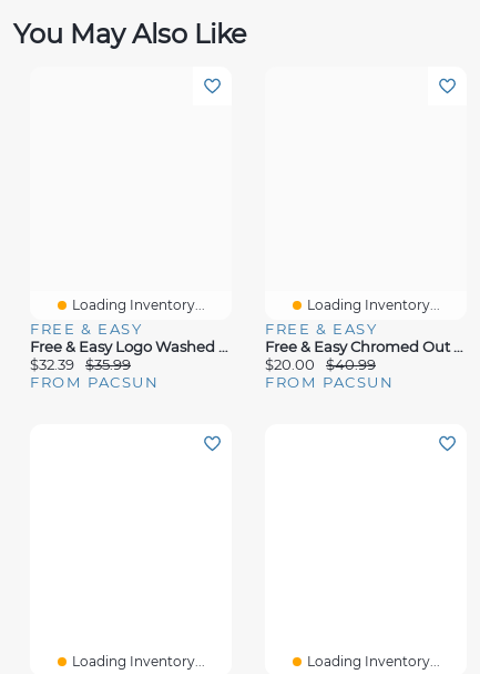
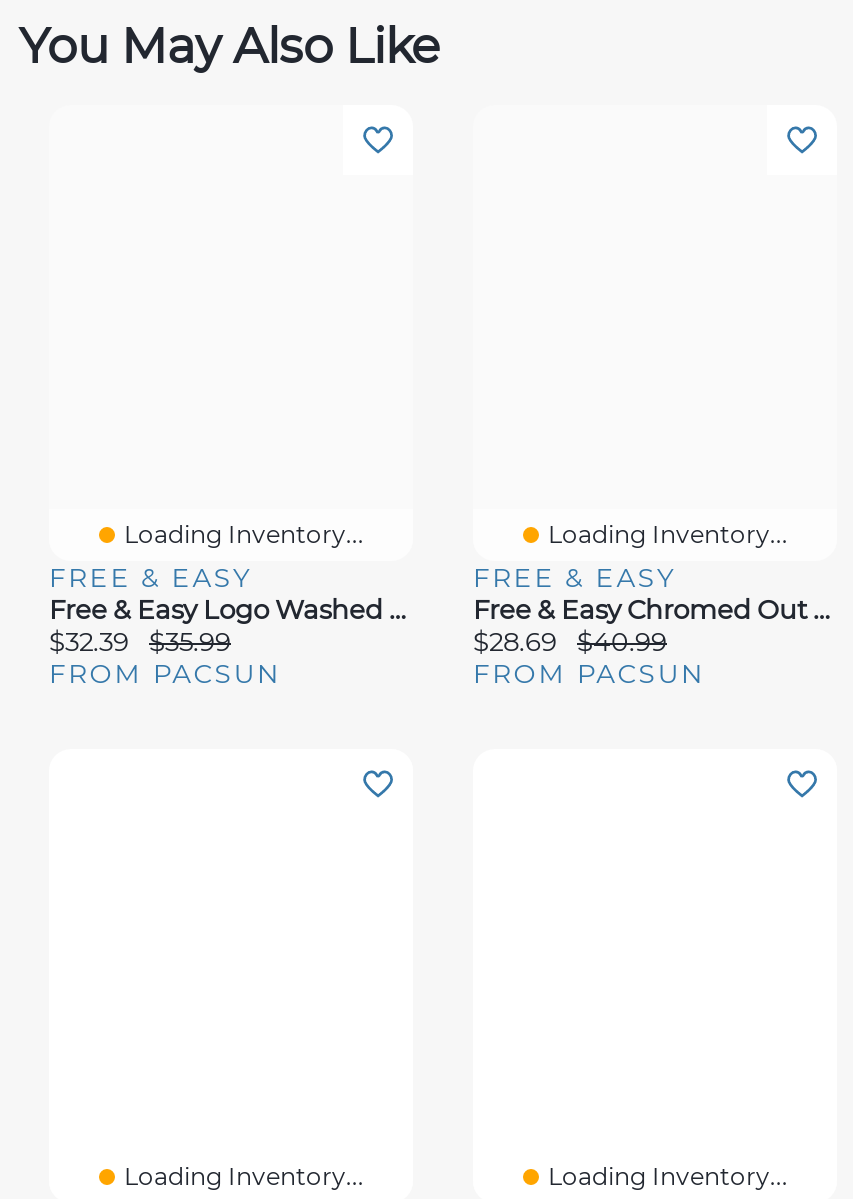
- $20.00 $40.99
+ $28.69 $40.99
